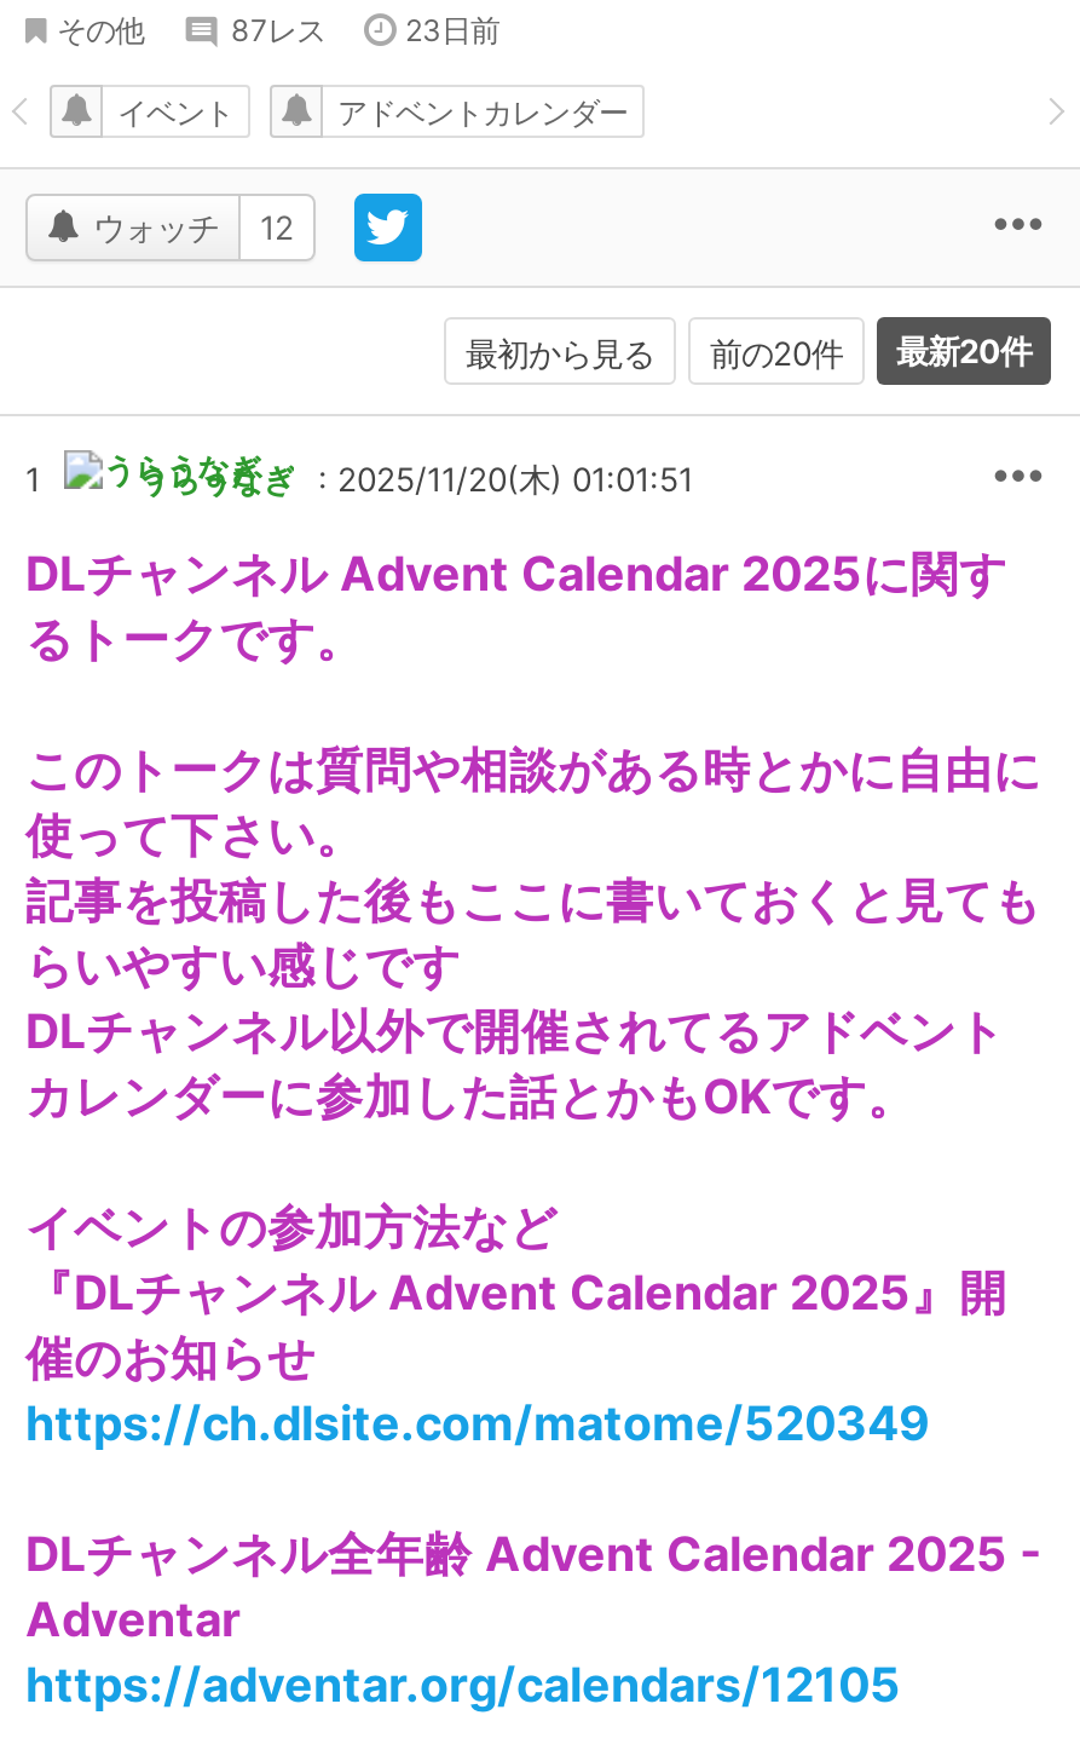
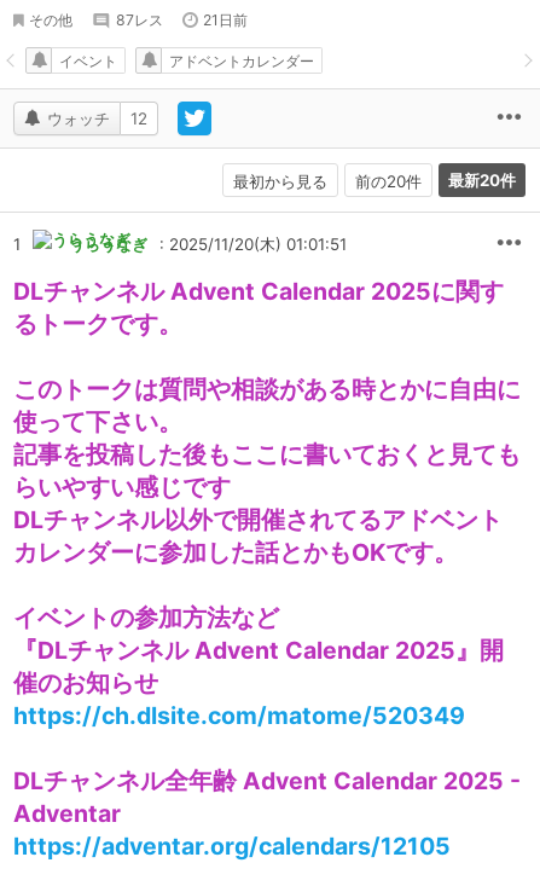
- 23日前
+ 21日前
